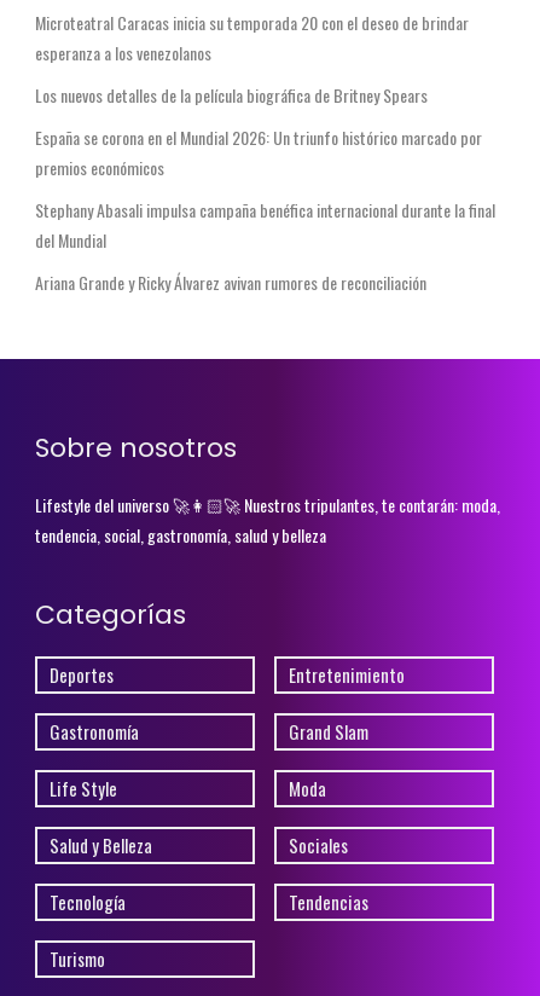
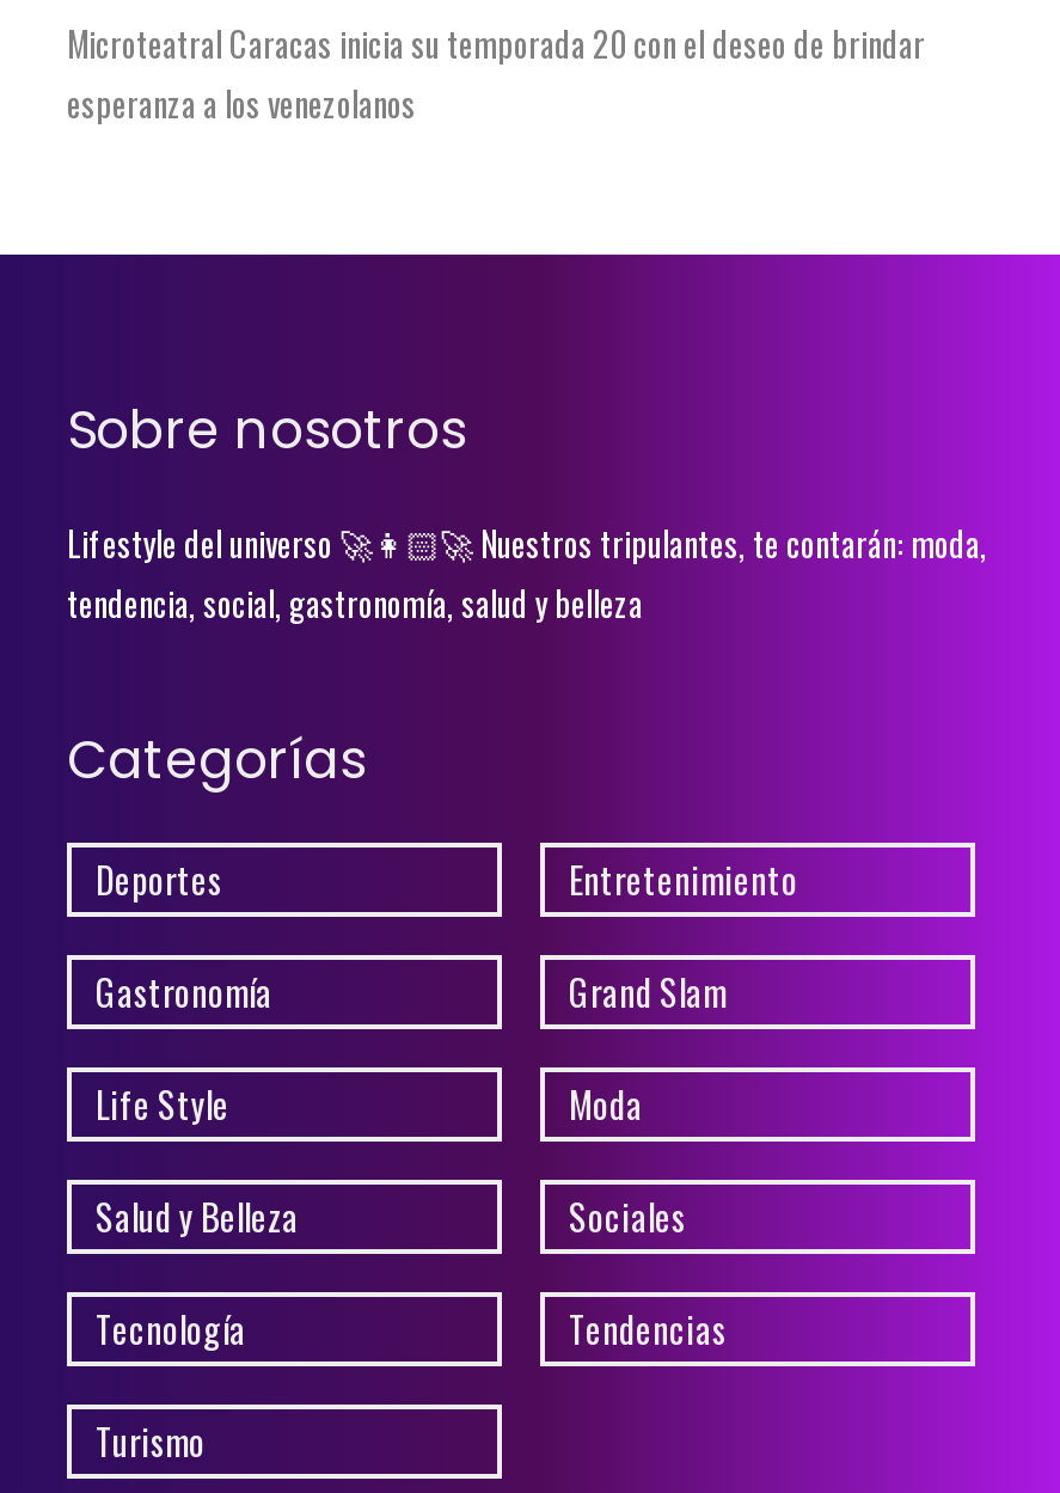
- Los nuevos detalles de la película biográfica de Britney Spears
- España se corona en el Mundial 2026: Un triunfo histórico marcado por
- premios económicos
- Stephany Abasali impulsa campaña benéfica internacional durante la final
- del Mundial
- Ariana Grande y Ricky Álvarez avivan rumores de reconciliación
